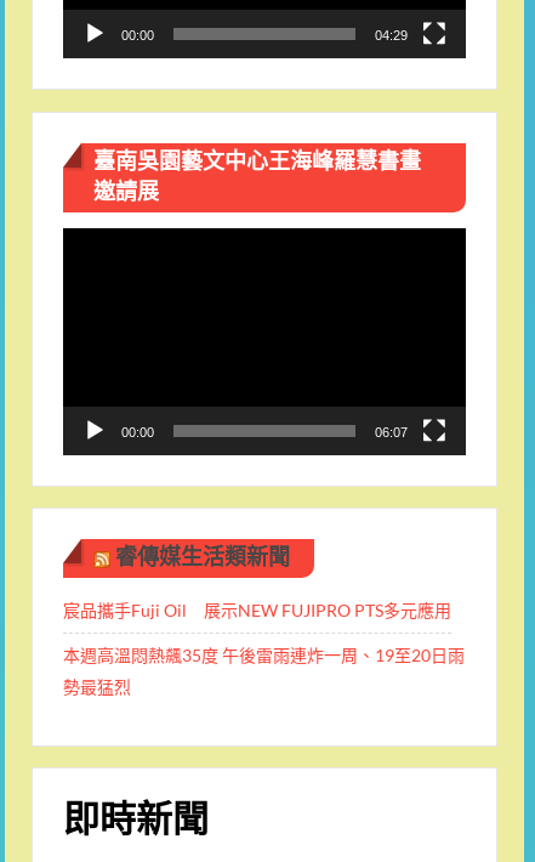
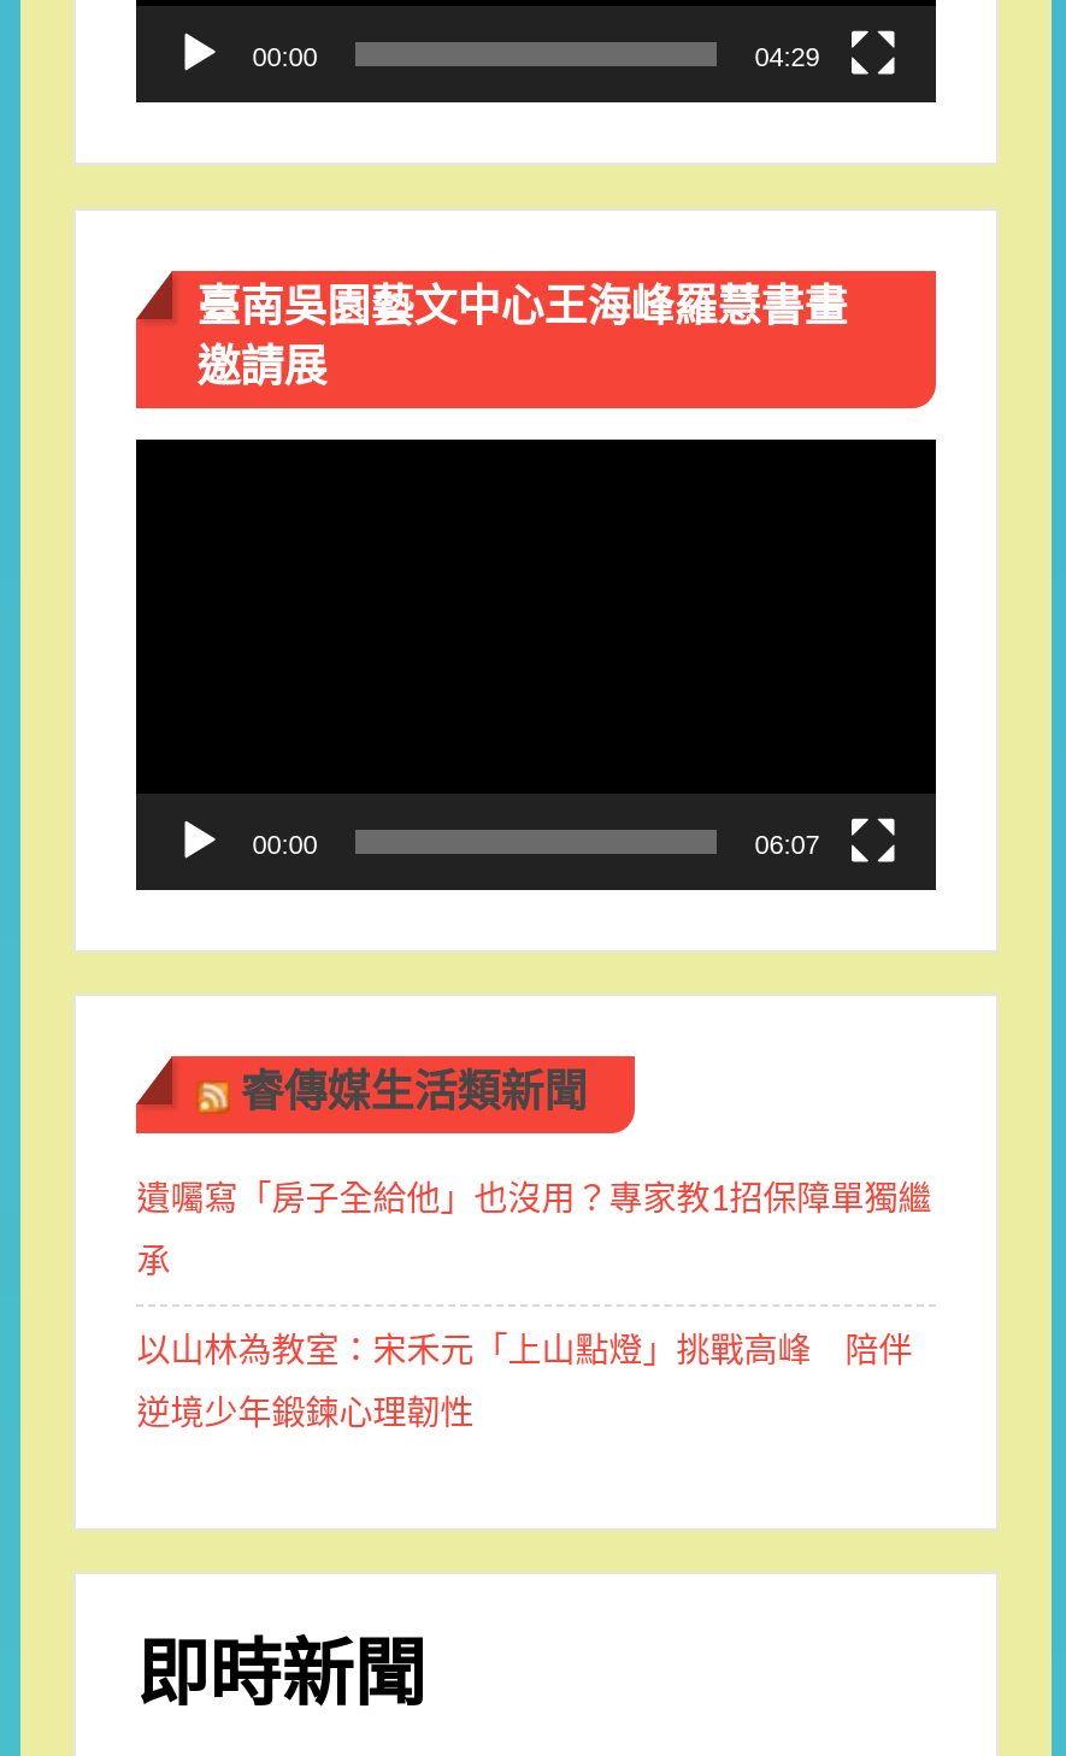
- 宸品攜手Fuji Oil 展示NEW FUJIPRO PTS多元應用
- 本週高溫悶熱飆35度 午後雷雨連炸一周、19至20日雨
- 勢最猛烈
+ 遺囑寫「房子全給他」也沒用？專家教1招保障單獨繼
+ 承
+ 以山林為教室：宋禾元「上山點燈」挑戰高峰 陪伴
+ 逆境少年鍛鍊心理韌性
